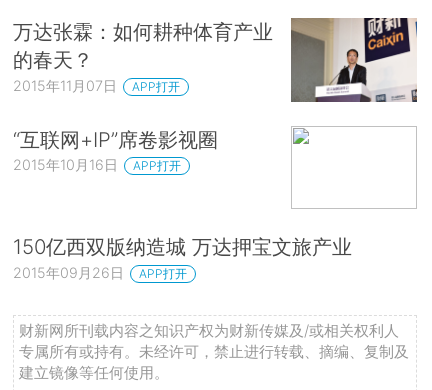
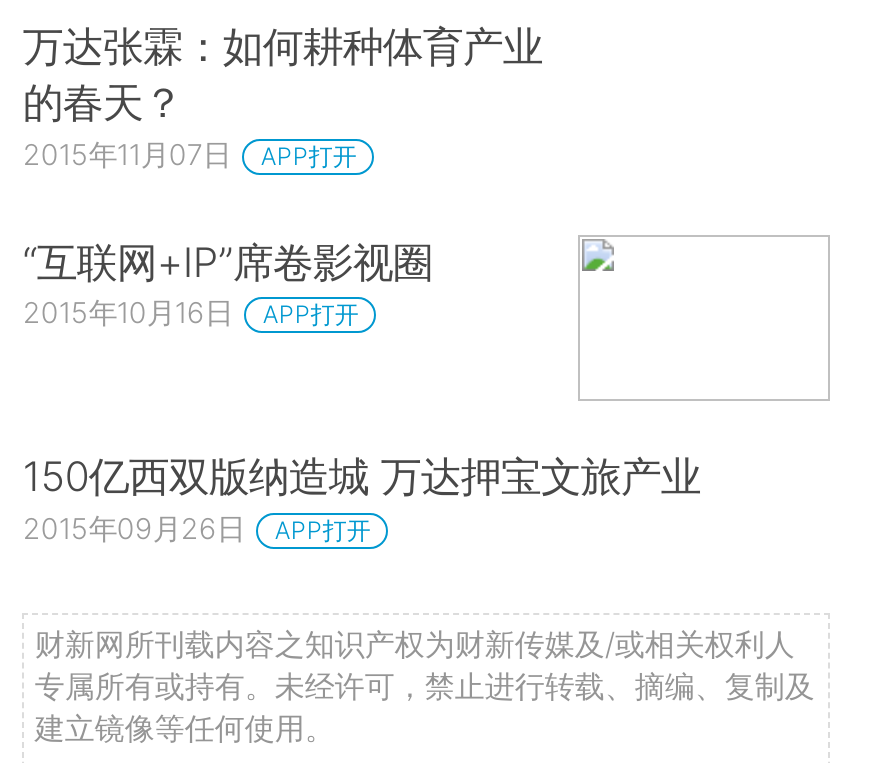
- [image]
